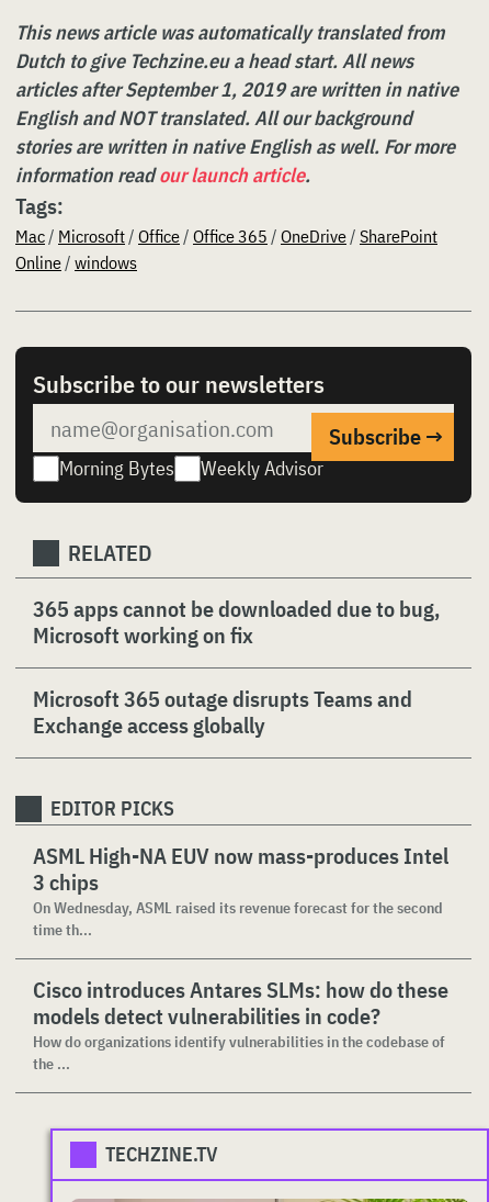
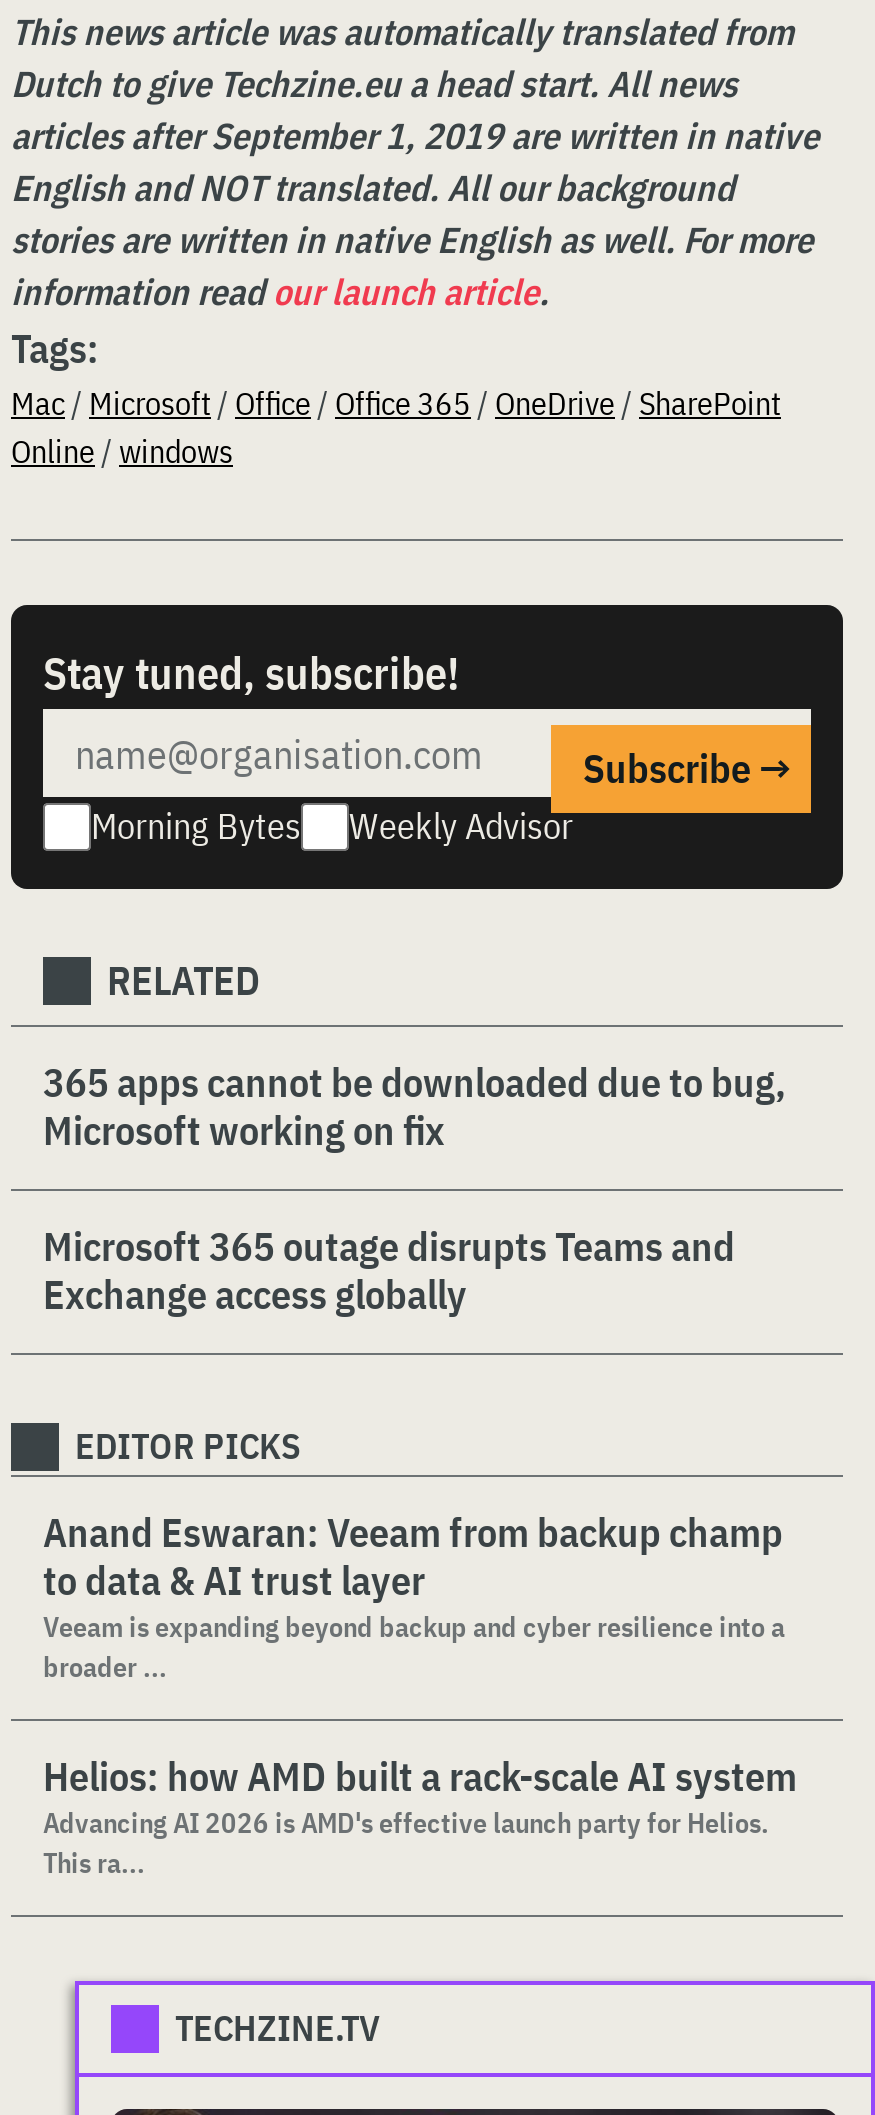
- Subscribe to our newsletters
+ Stay tuned, subscribe!

- ASML High-NA EUV now mass-produces Intel
- 3 chips
- On Wednesday, ASML raised its revenue forecast for the second
- time th...
+ Anand Eswaran: Veeam from backup champ
+ to data & AI trust layer
+ Veeam is expanding beyond backup and cyber resilience into a
+ broader ...

- Cisco introduces Antares SLMs: how do these
- models detect vulnerabilities in code?
- How do organizations identify vulnerabilities in the codebase of
- the ...
+ Helios: how AMD built a rack-scale AI system
+ Advancing AI 2026 is AMD's effective launch party for Helios.
+ This ra...
